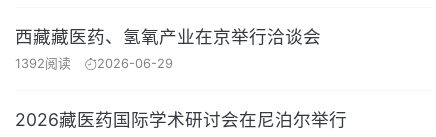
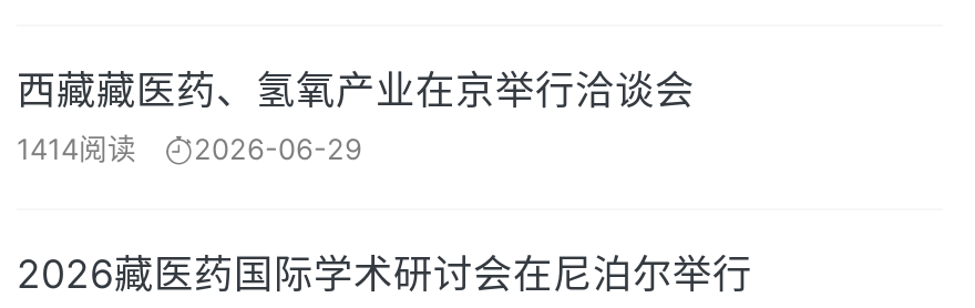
- 1392阅读 2026-06-29
+ 1414阅读 2026-06-29
